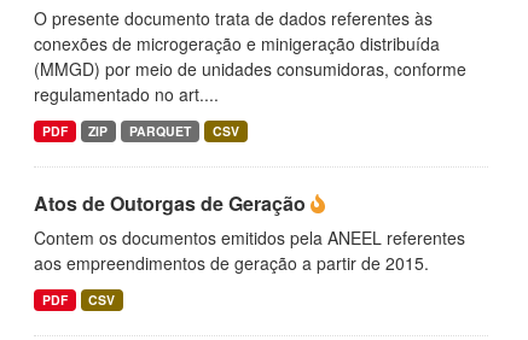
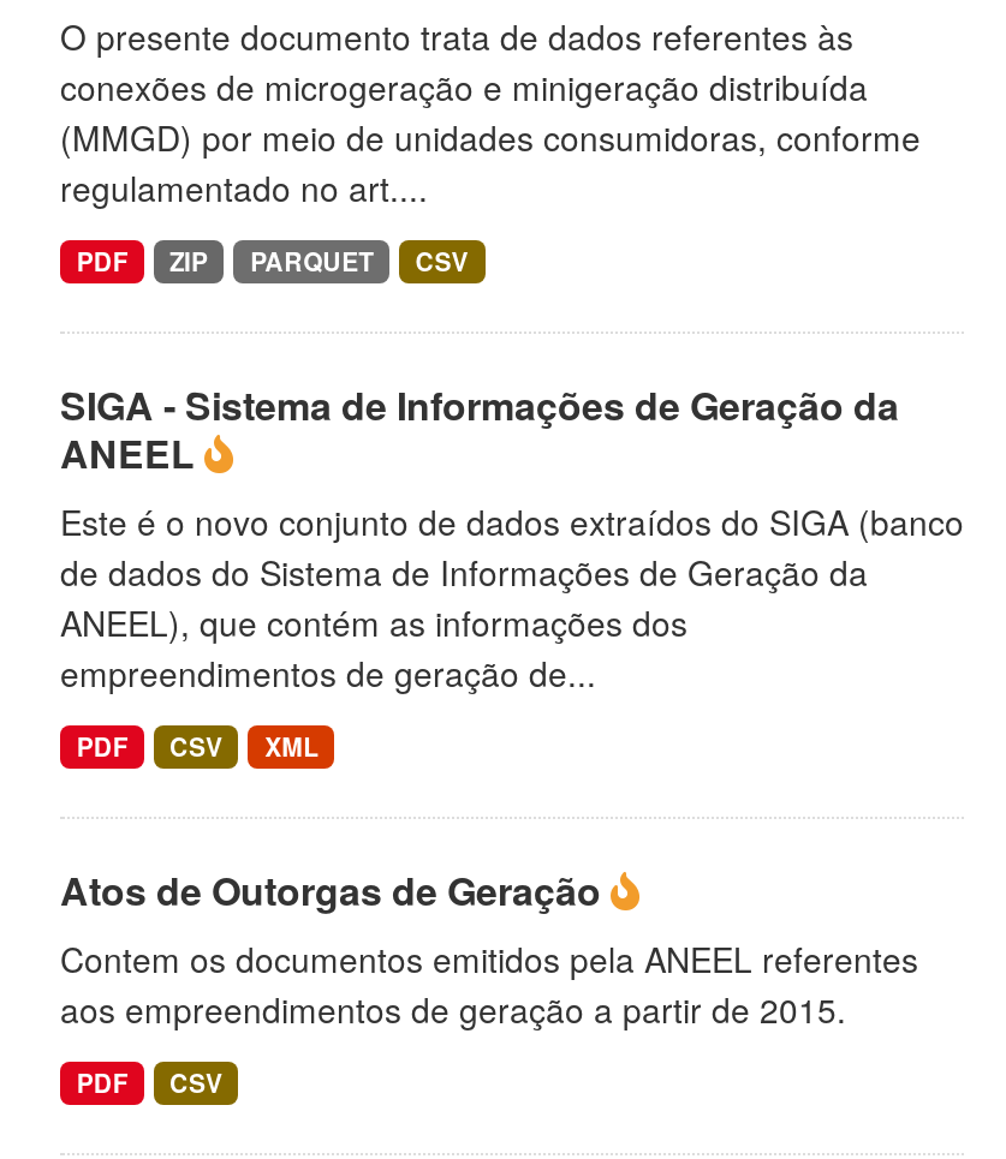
+ SIGA - Sistema de Informações de Geração da
+ ANEEL
+ Este é o novo conjunto de dados extraídos do SIGA (banco
+ de dados do Sistema de Informações de Geração da
+ ANEEL), que contém as informações dos
+ empreendimentos de geração de...
+ PDF
+ CSV
+ XML
